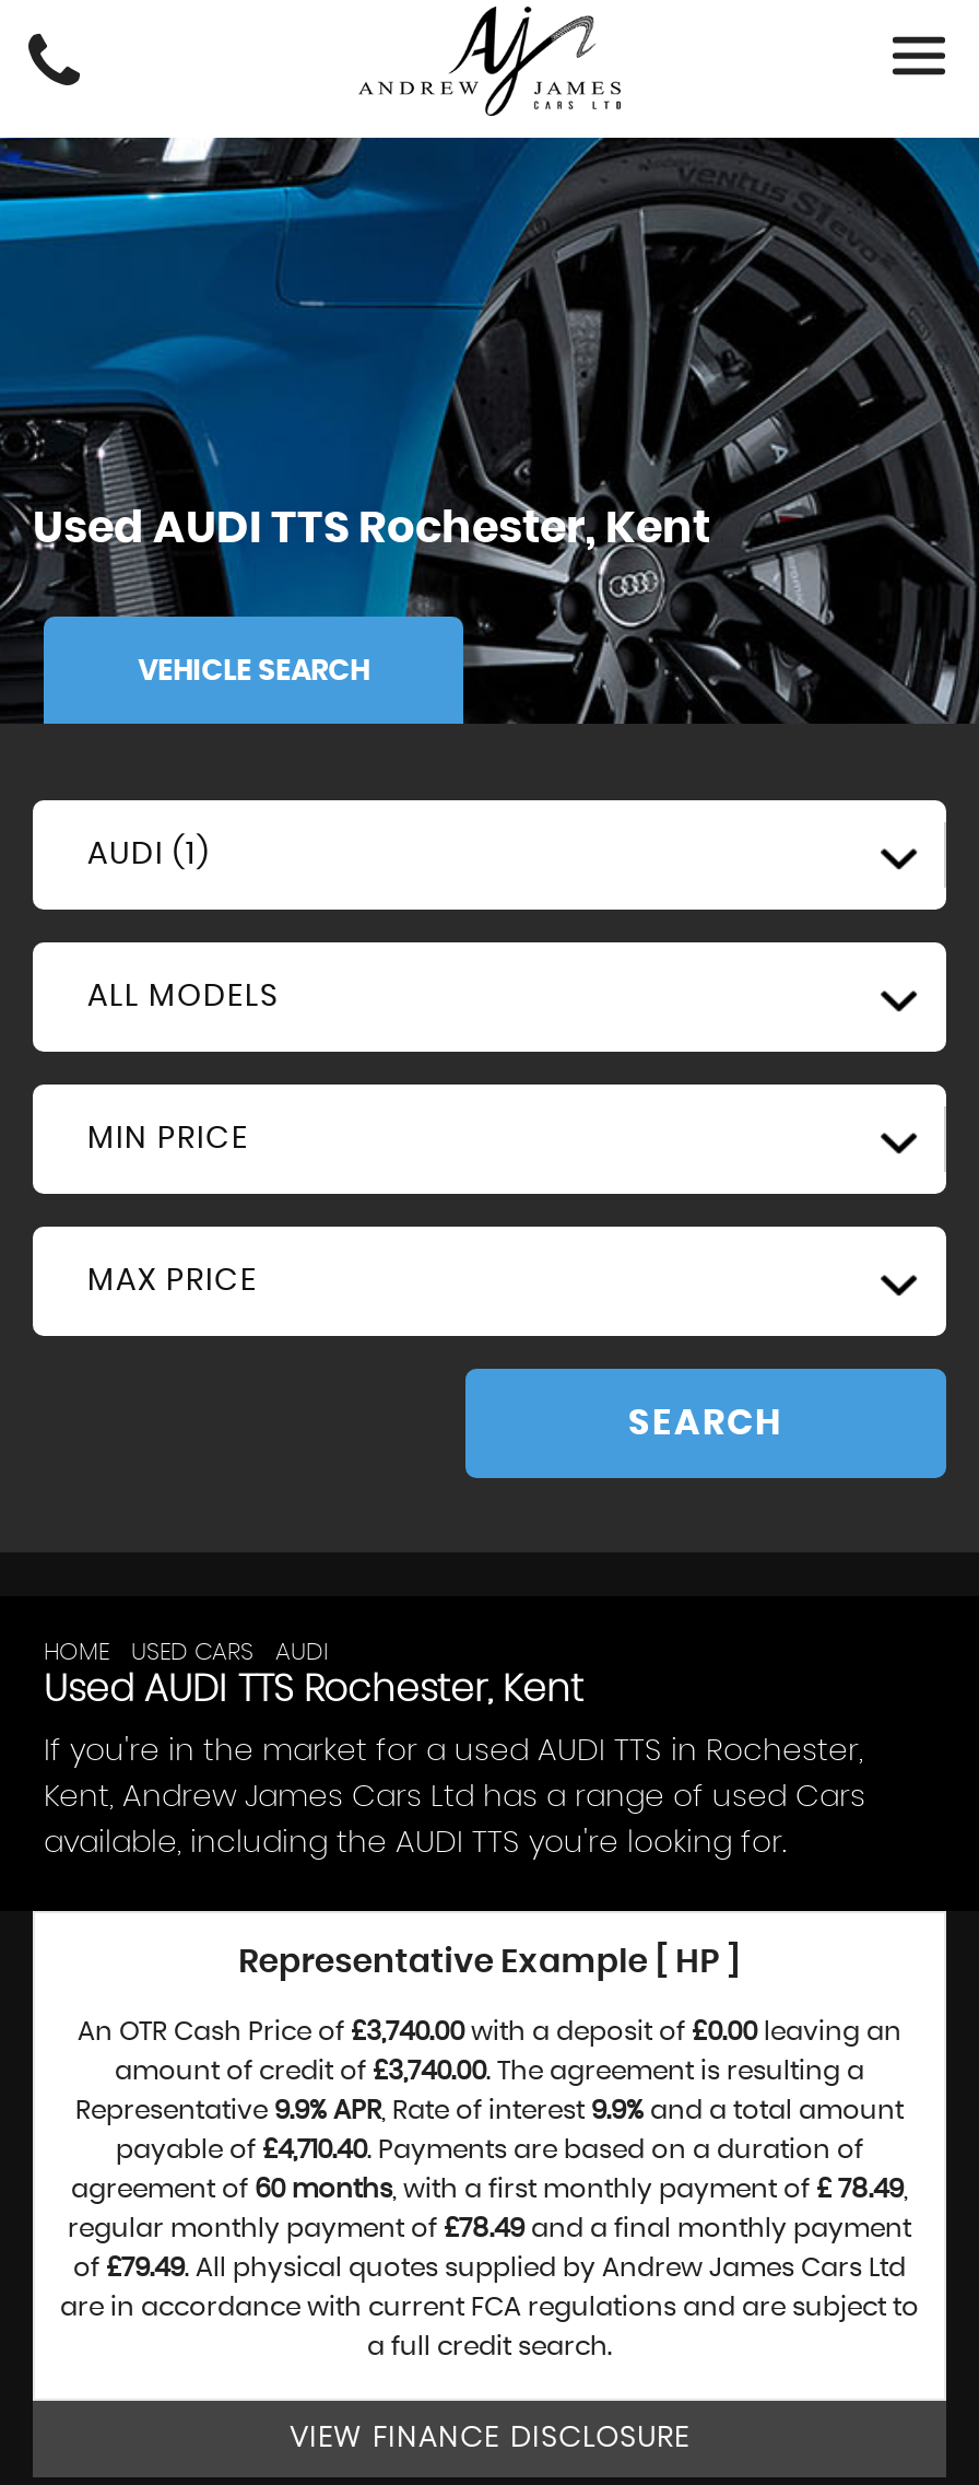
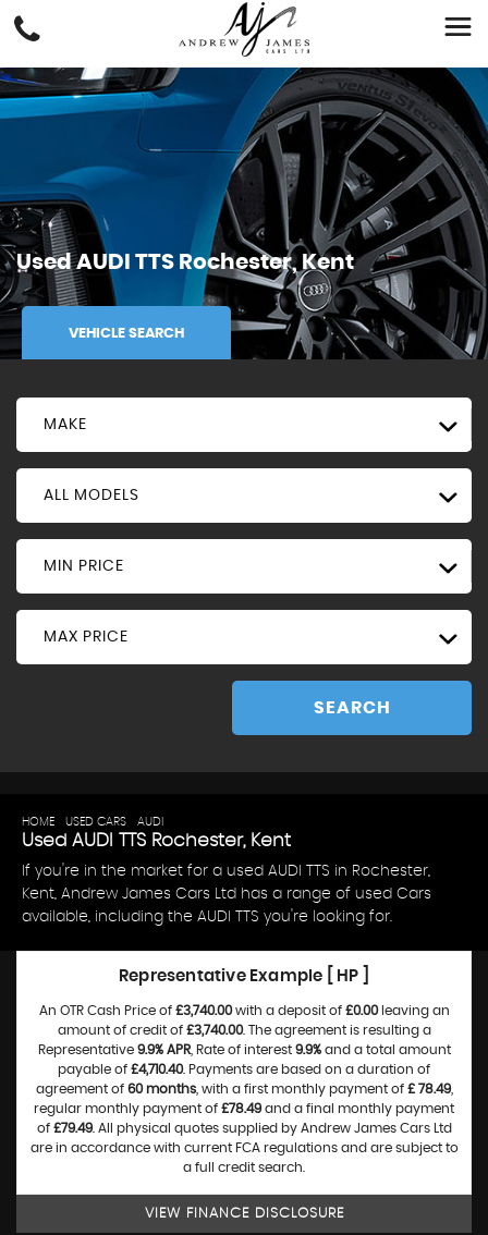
- AUDI (1)
+ MAKE
